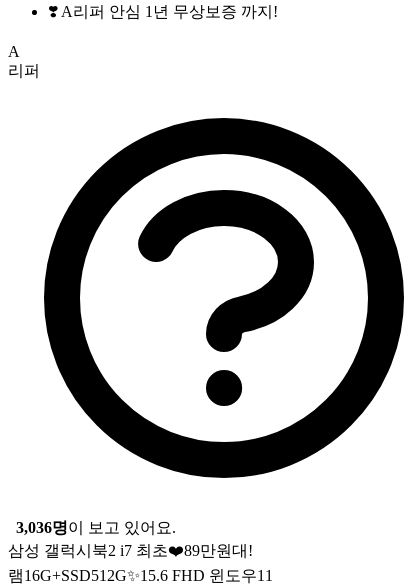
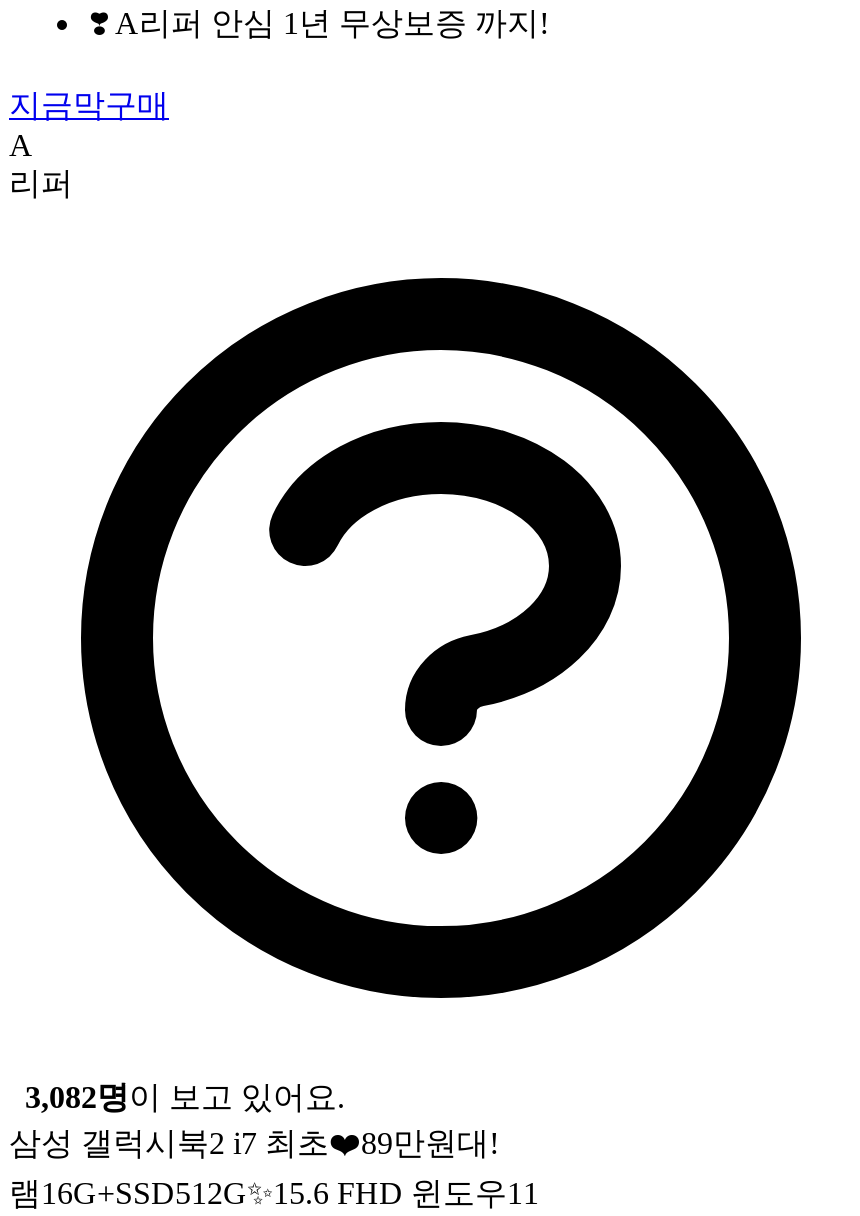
+ 지금막구매

- 3,036명 이 보고 있어요.
+ 3,082명 이 보고 있어요.
